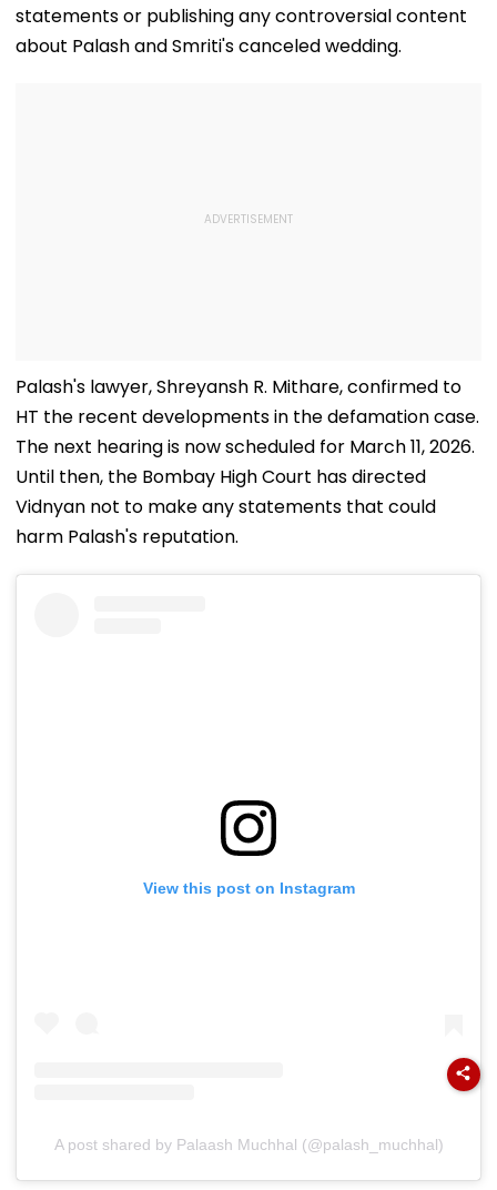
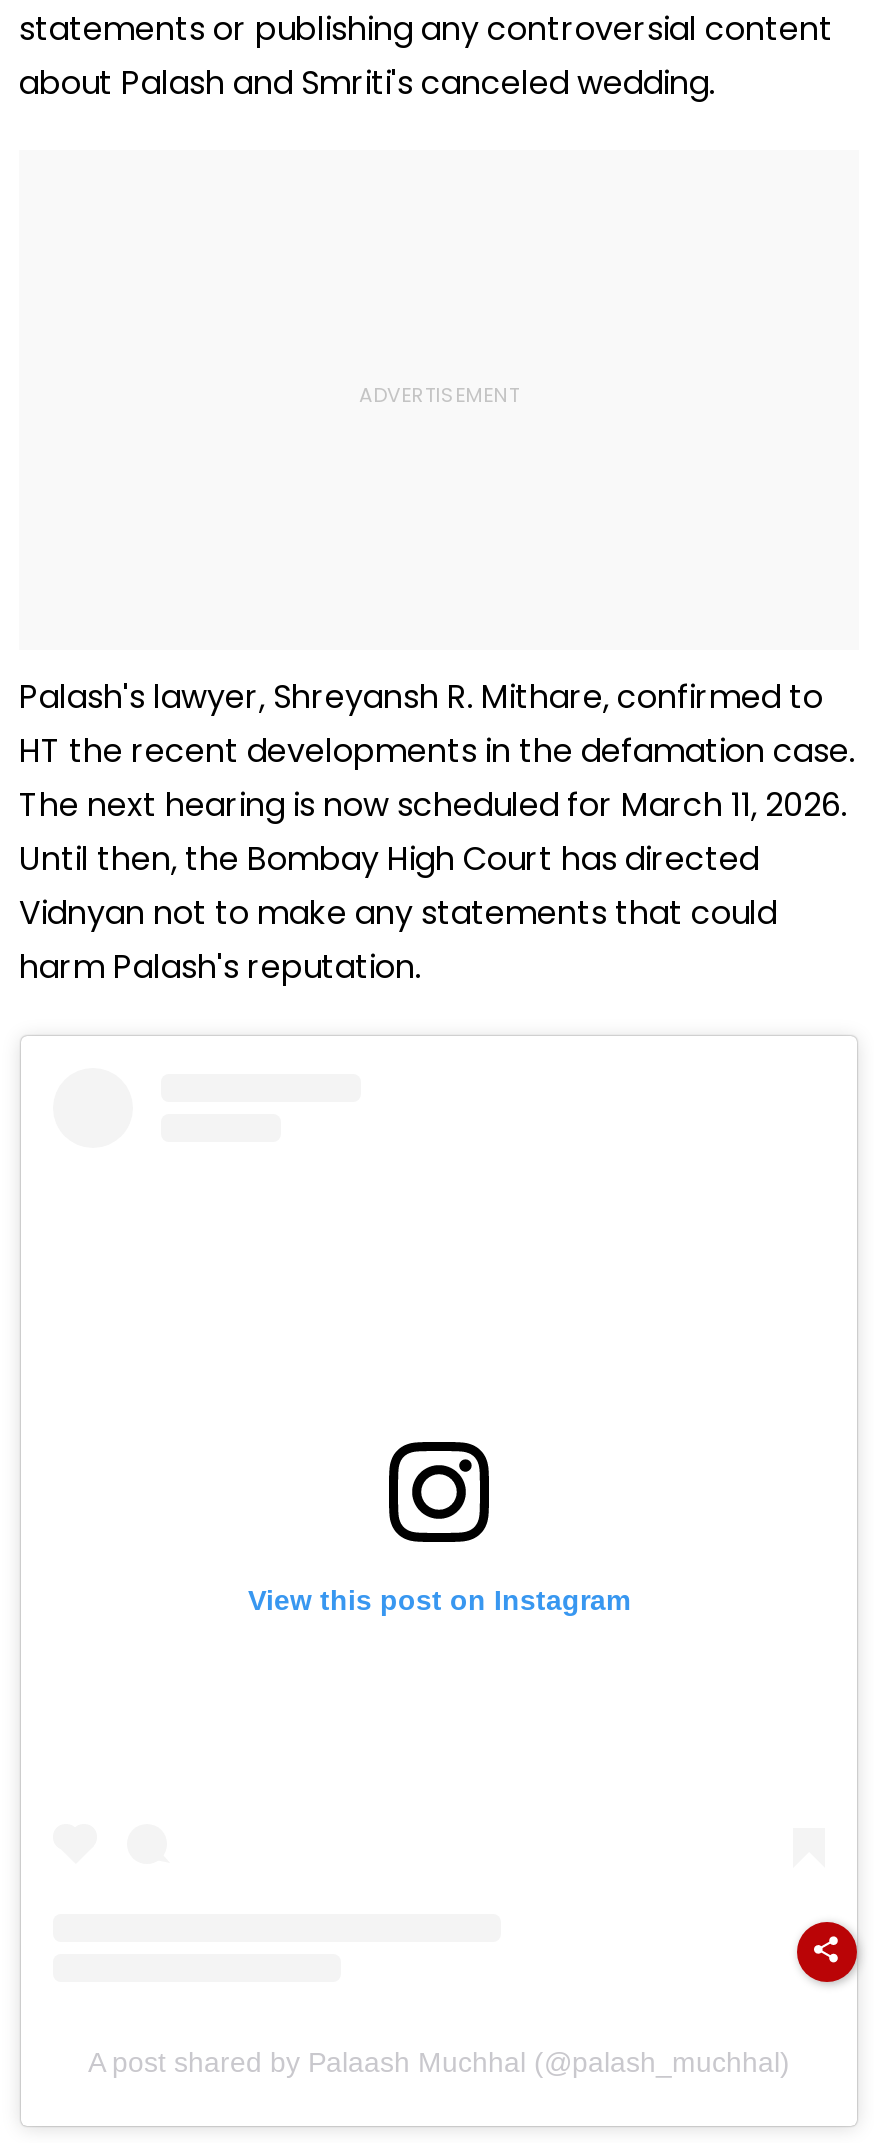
- [image]
+ [image]
